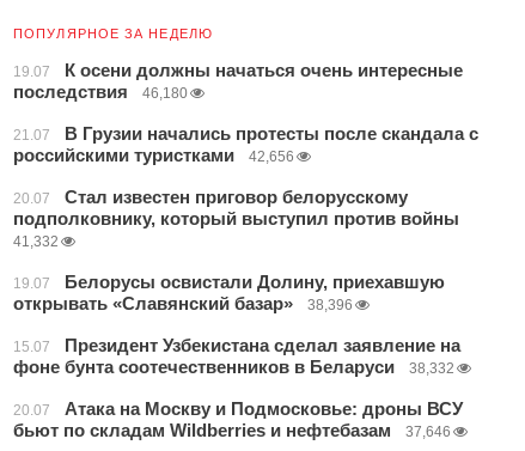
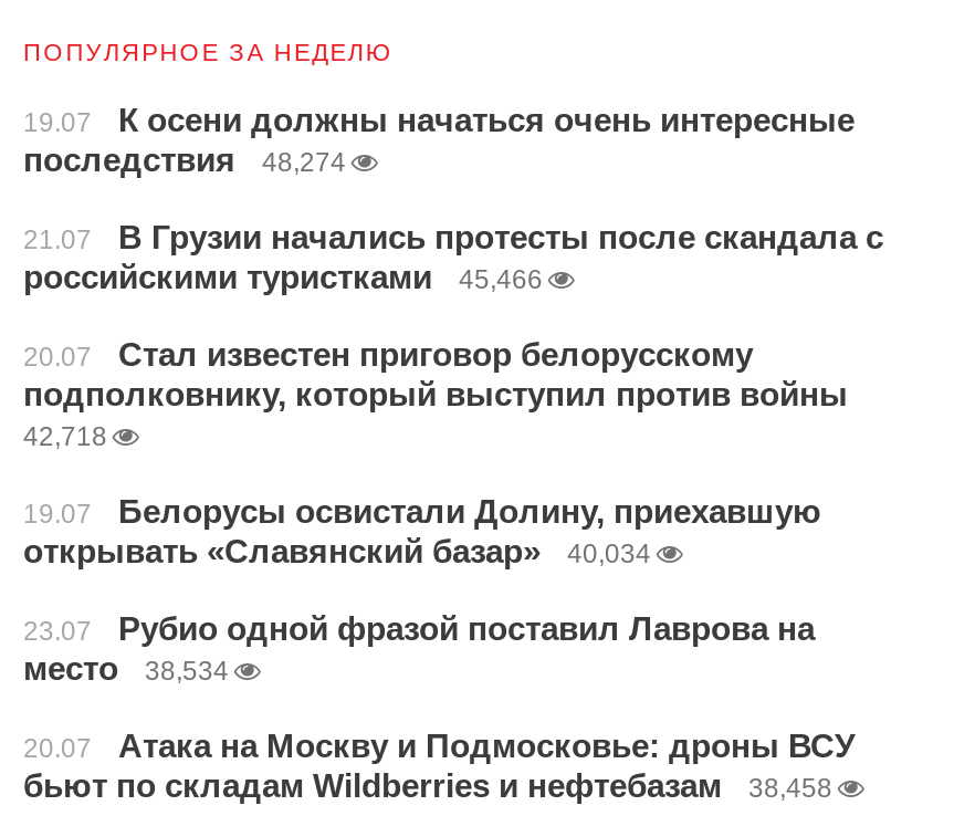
- последствия 46,180
+ последствия 48,274

- российскими туристками 42,656
+ российскими туристками 45,466

- 41,332
+ 42,718

- открывать «Славянский базар» 38,396
+ открывать «Славянский базар» 40,034

- 15.07
- Президент Узбекистана сделал заявление на
- фоне бунта соотечественников в Беларуси
- 38,332
+ 23.07
+ Рубио одной фразой поставил Лаврова на
+ место
+ 38,534

- бьют по складам Wildberries и нефтебазам 37,646
+ бьют по складам Wildberries и нефтебазам 38,458
